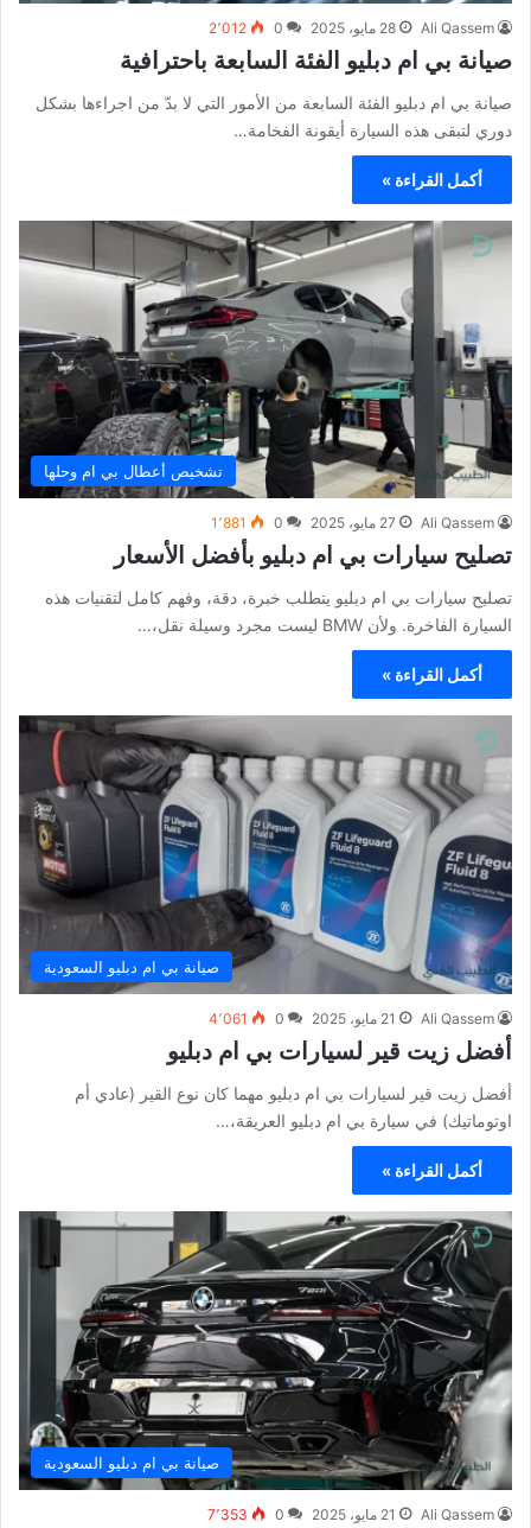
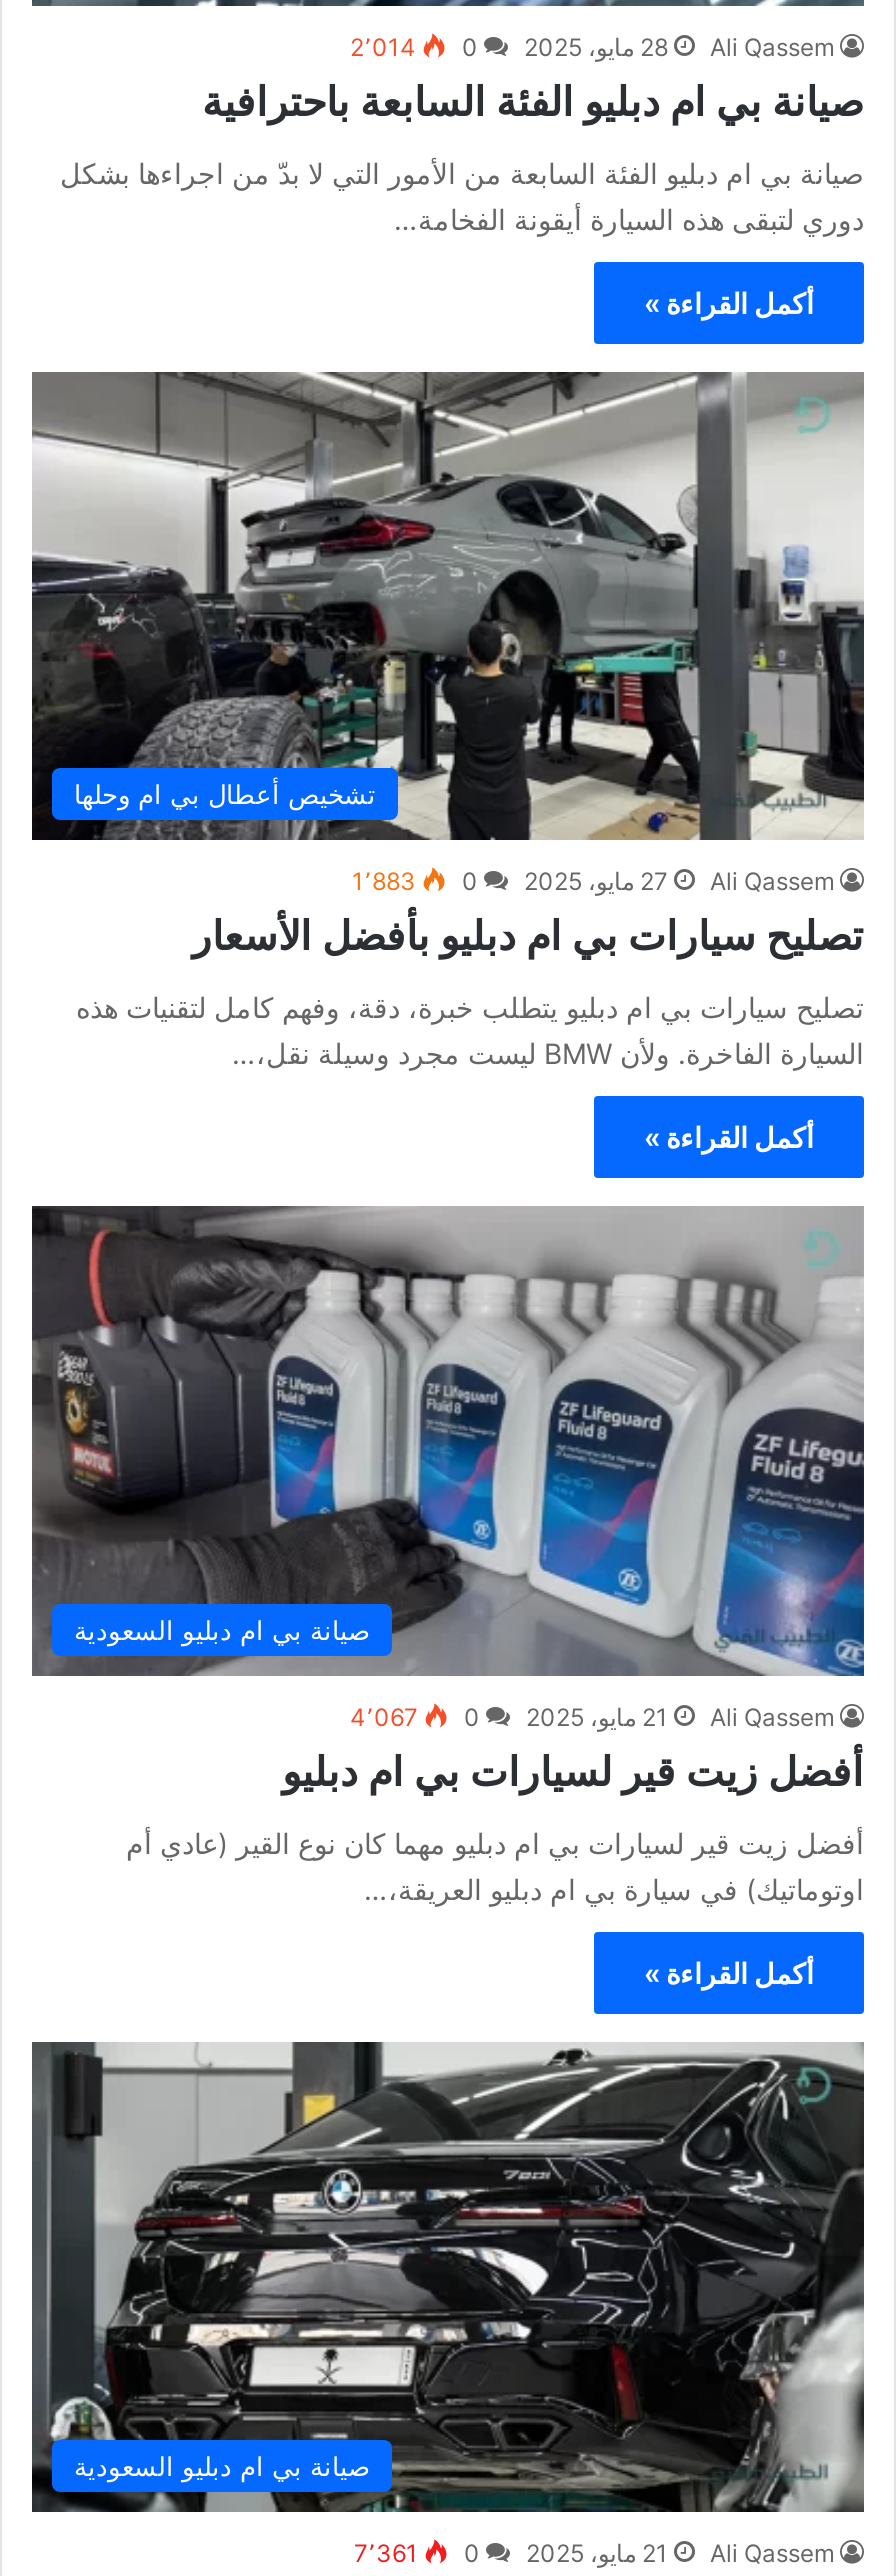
- 2٬012 0
+ 2٬014 0

- 1٬881 0
+ 1٬883 0

- 4٬061 0
+ 4٬067 0

- 7٬353 0
+ 7٬361 0
